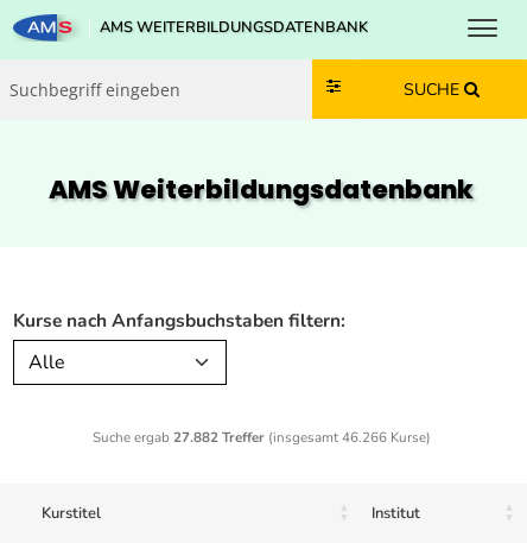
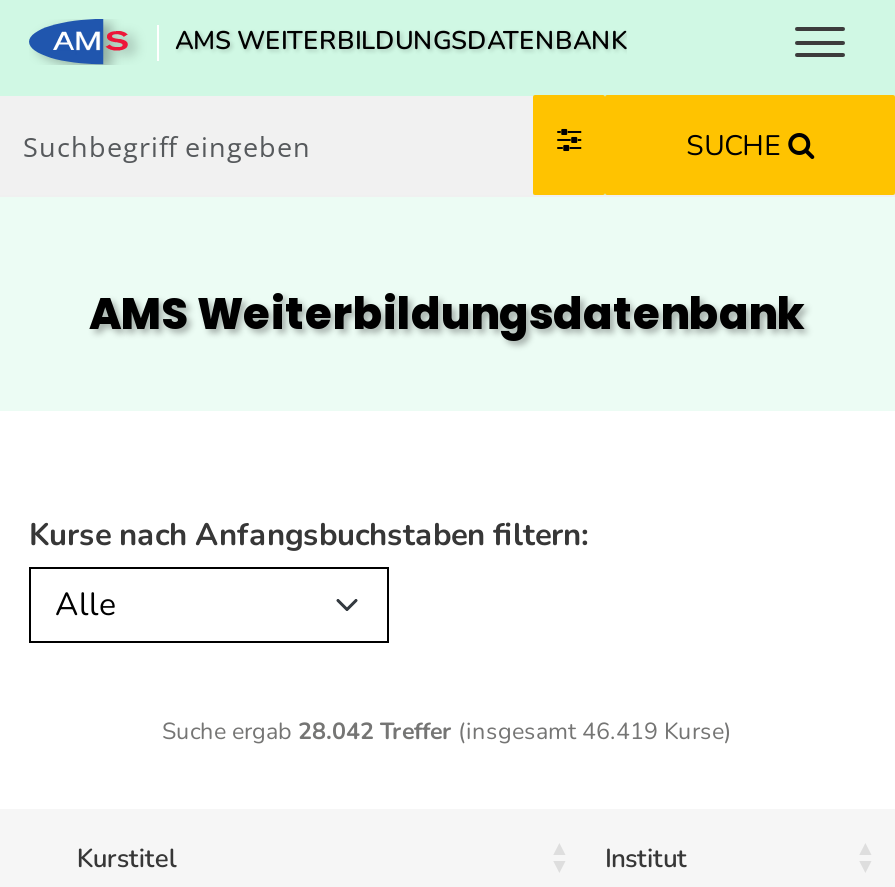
- Suche ergab 27.882 Treffer (insgesamt 46.266 Kurse)
+ Suche ergab 28.042 Treffer (insgesamt 46.419 Kurse)
